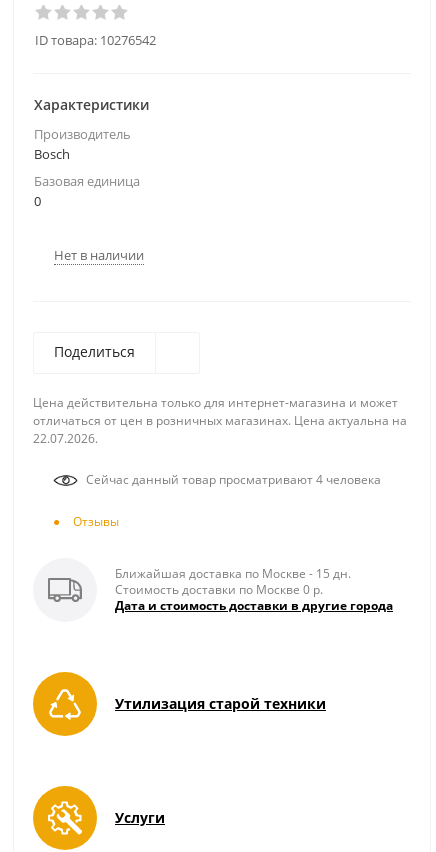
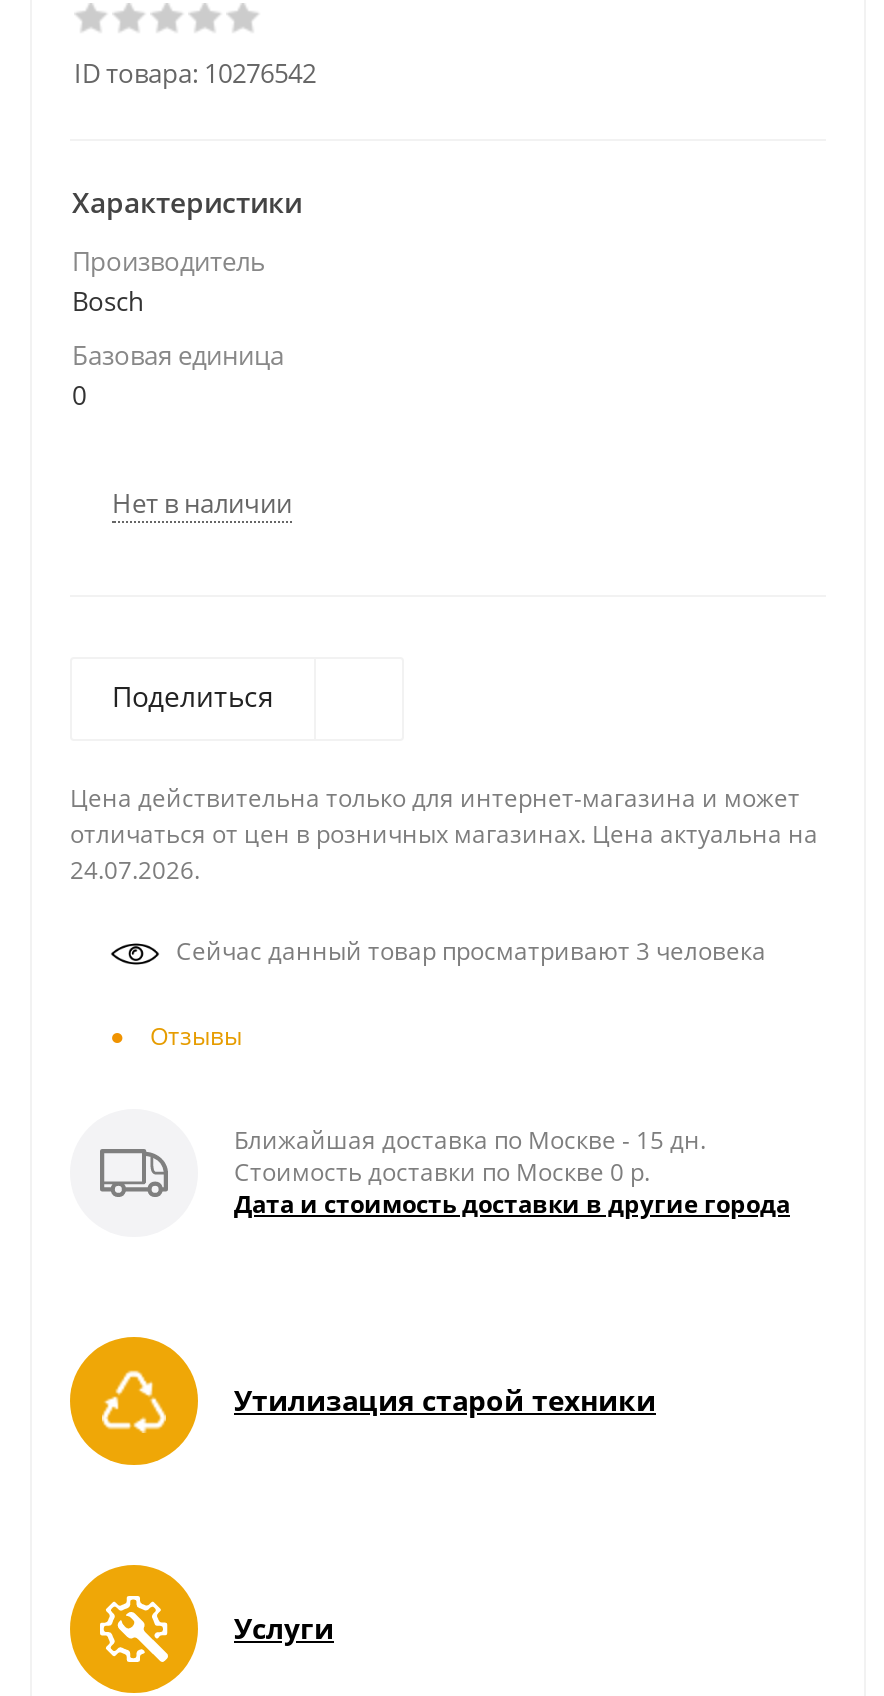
- 22.07.2026.
+ 24.07.2026.

- Сейчас данный товар просматривают 4 человека
+ Сейчас данный товар просматривают 3 человека
